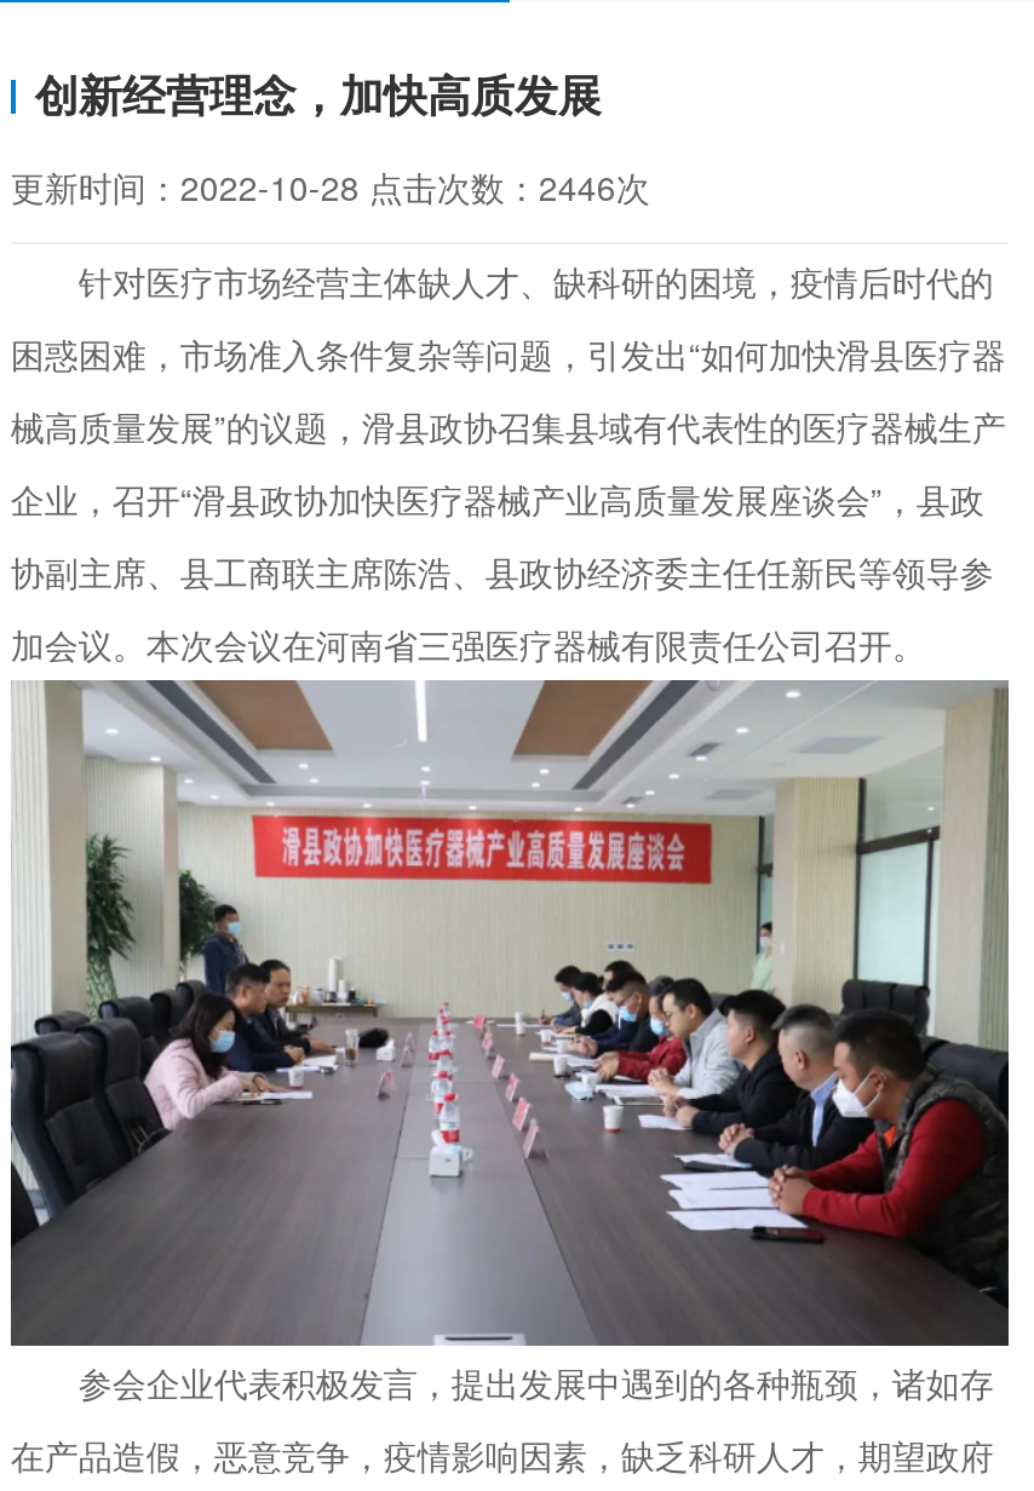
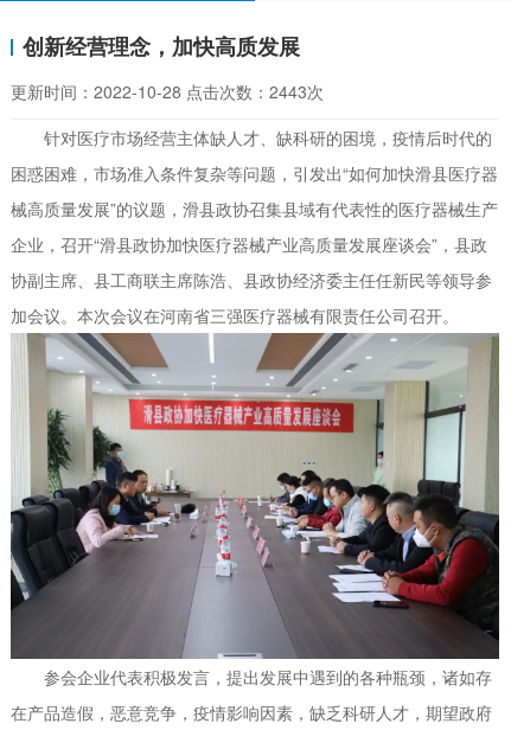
- 更新时间：2022-10-28点击次数：2446次
+ 更新时间：2022-10-28点击次数：2443次
